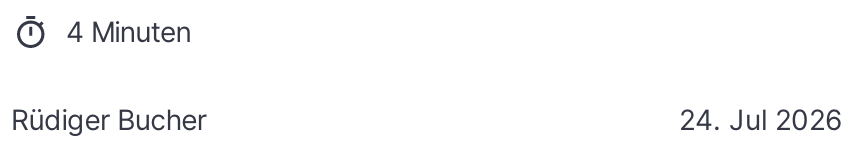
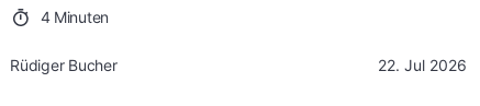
- 24. Jul 2026
+ 22. Jul 2026
